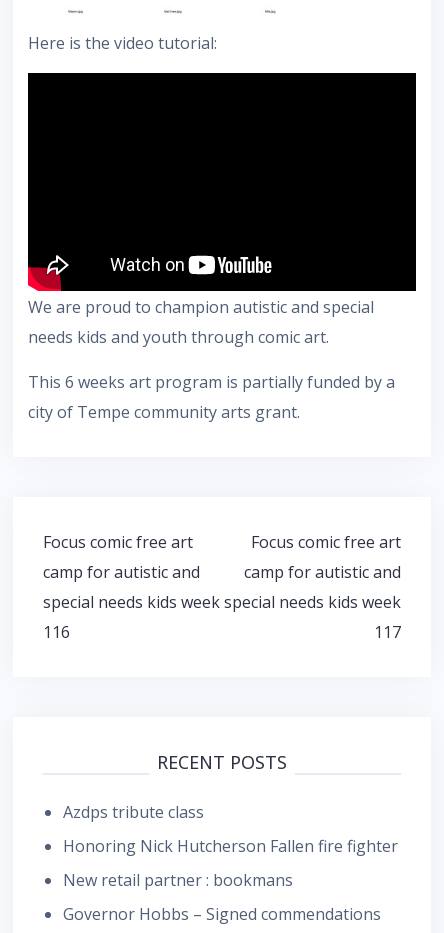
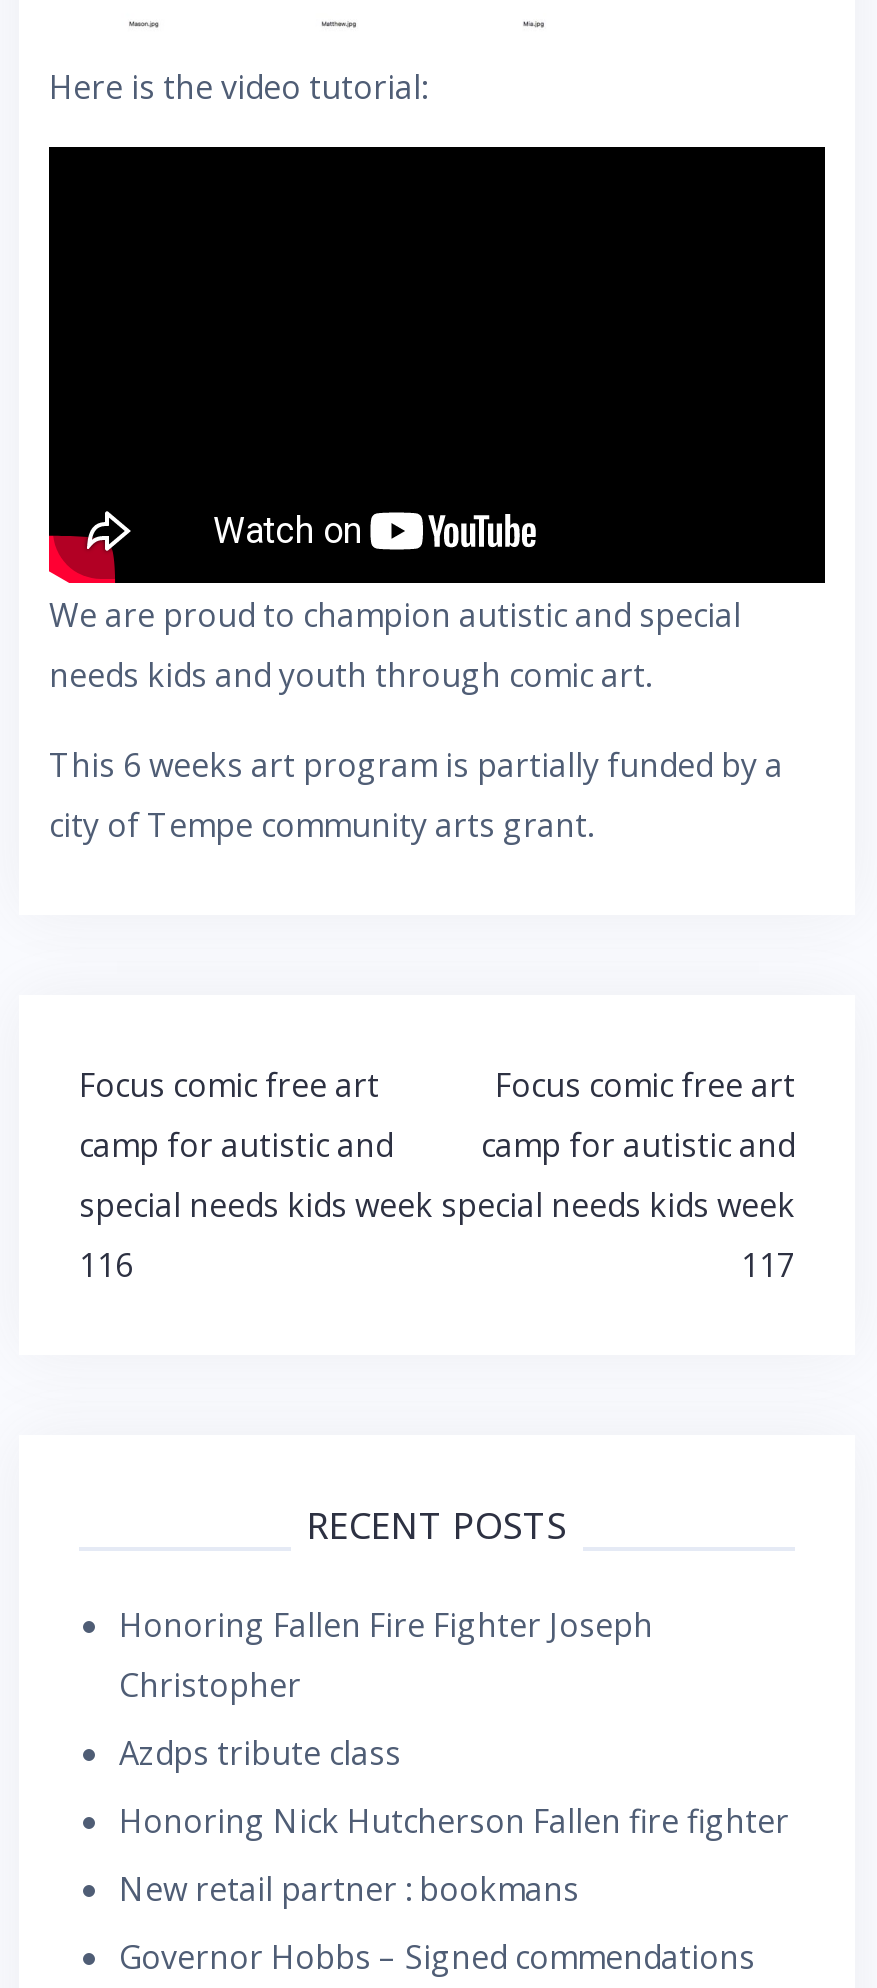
+ Honoring Fallen Fire Fighter Joseph
+ Christopher
